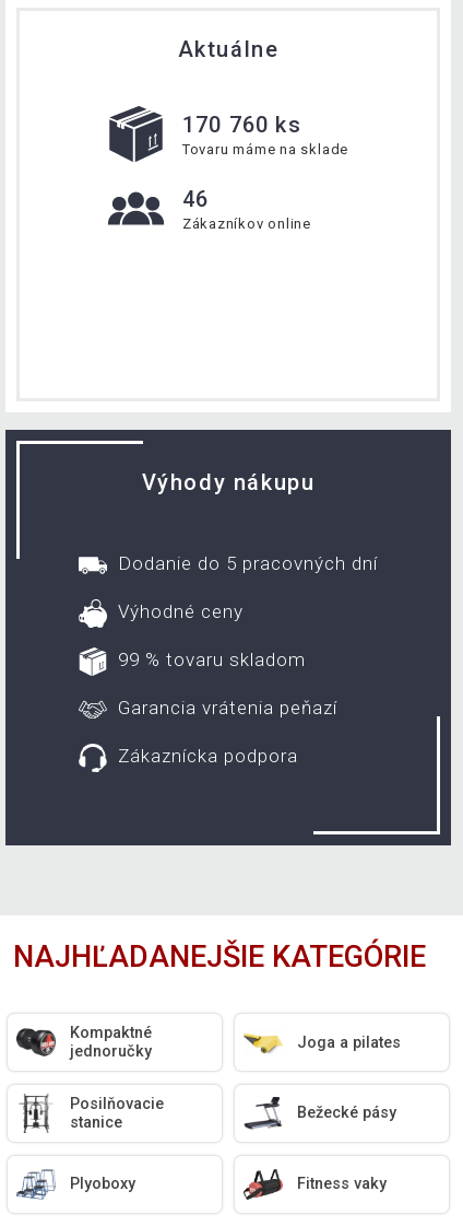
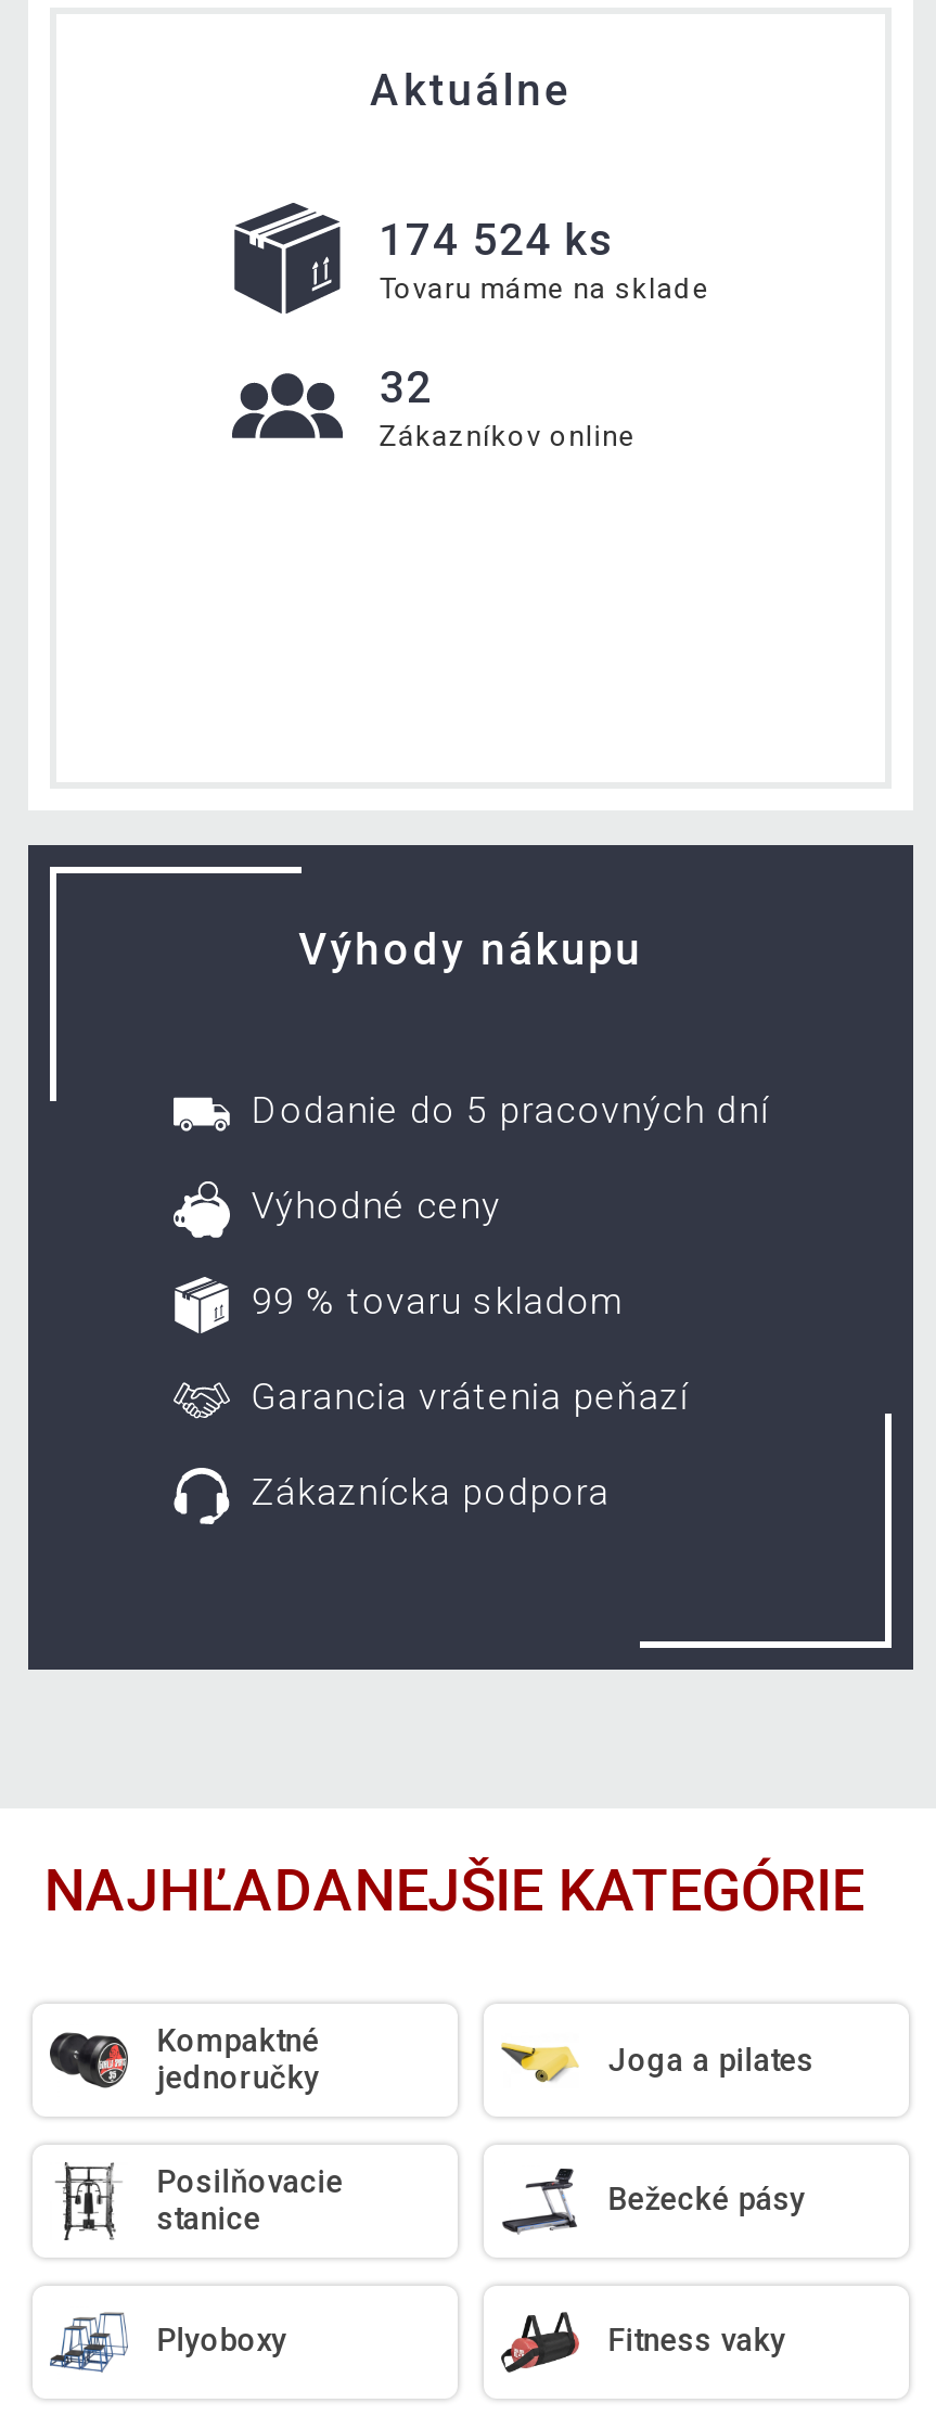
- 170 760 ks
+ 174 524 ks

- 46
+ 32
